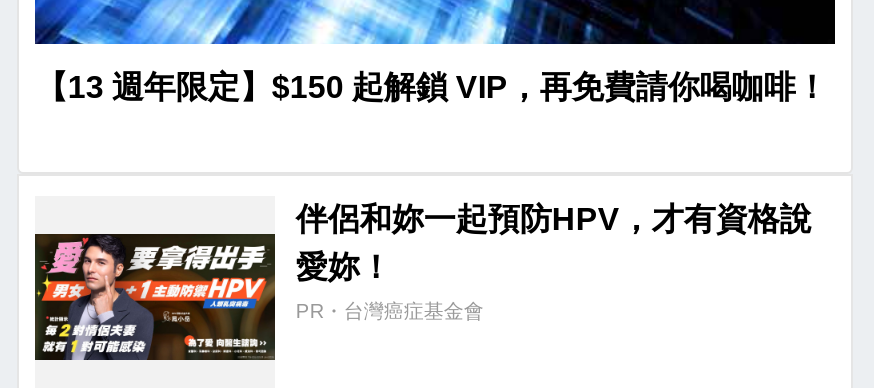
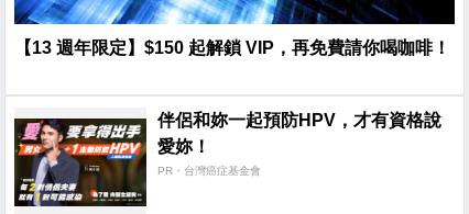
- [image]
+ [image]
